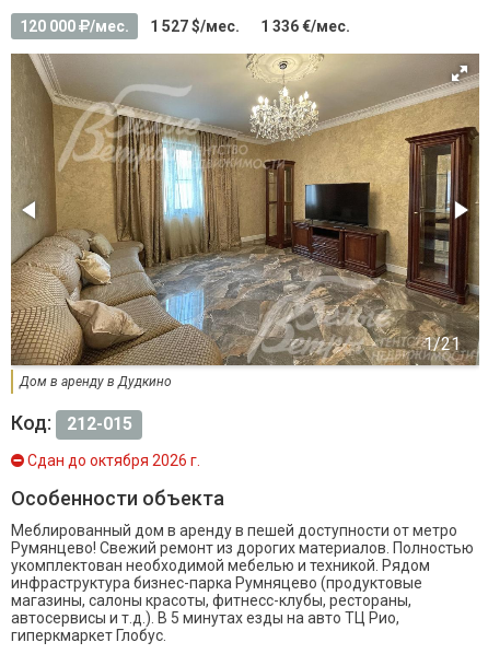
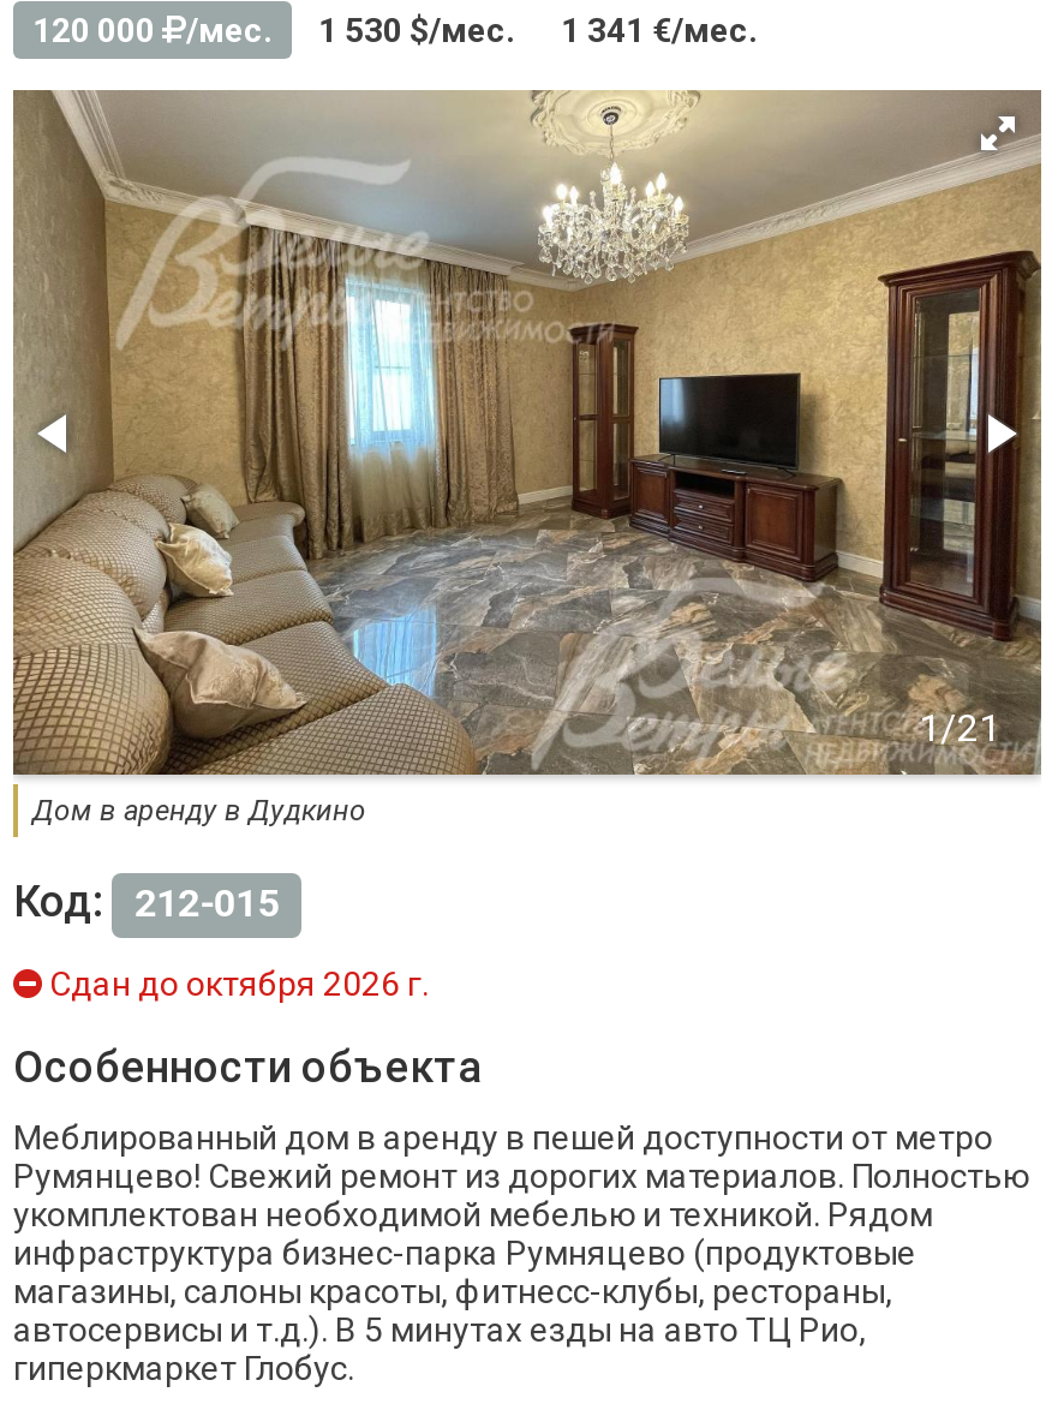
- 1 527 $/мес.
+ 1 530 $/мес.

- 1 336 €/мес.
+ 1 341 €/мес.
